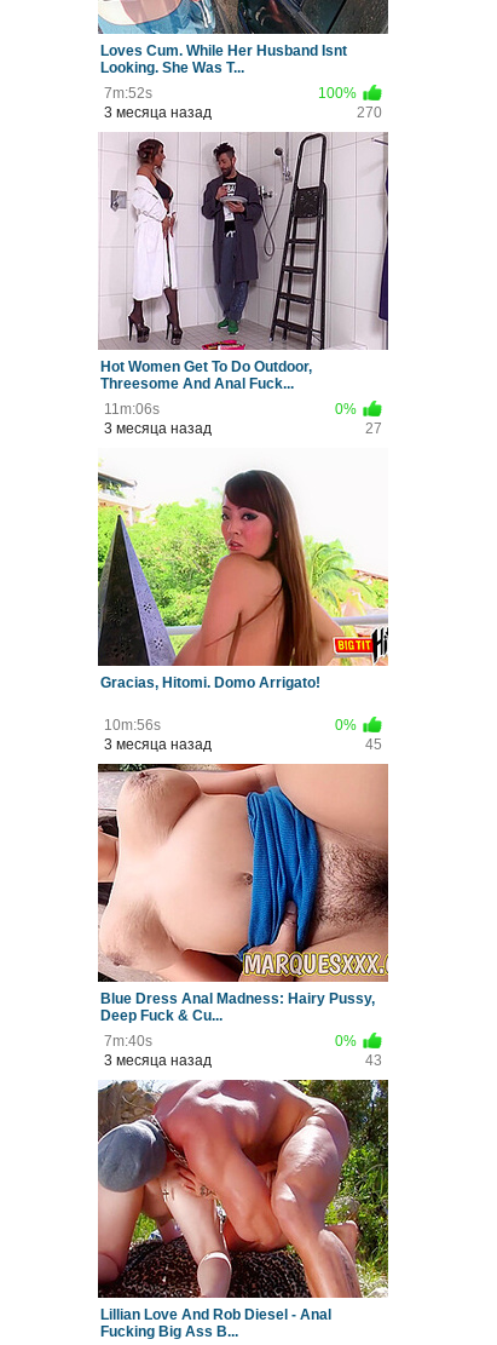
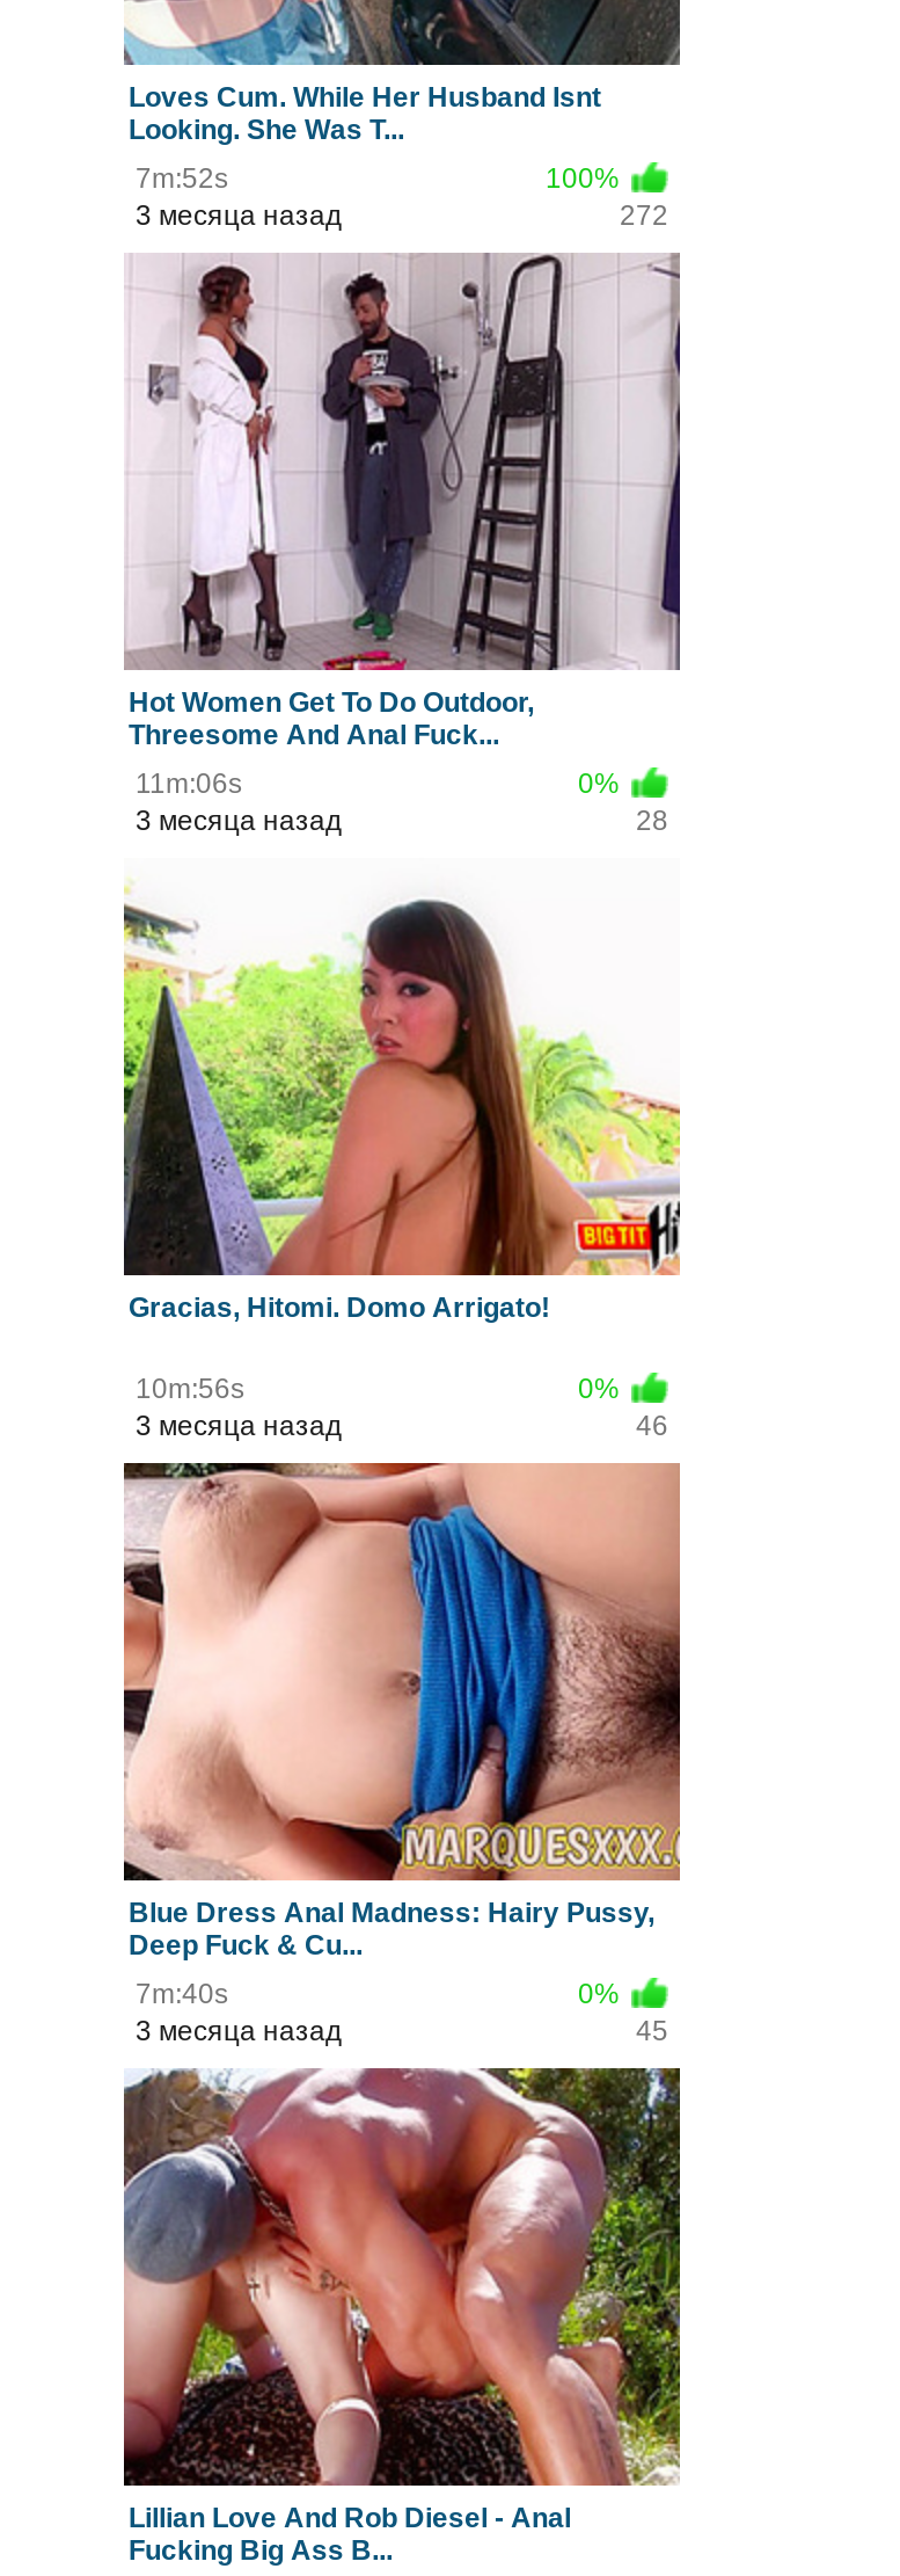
- 270
+ 272

- 27
+ 28

- 45
+ 46

- 43
+ 45
